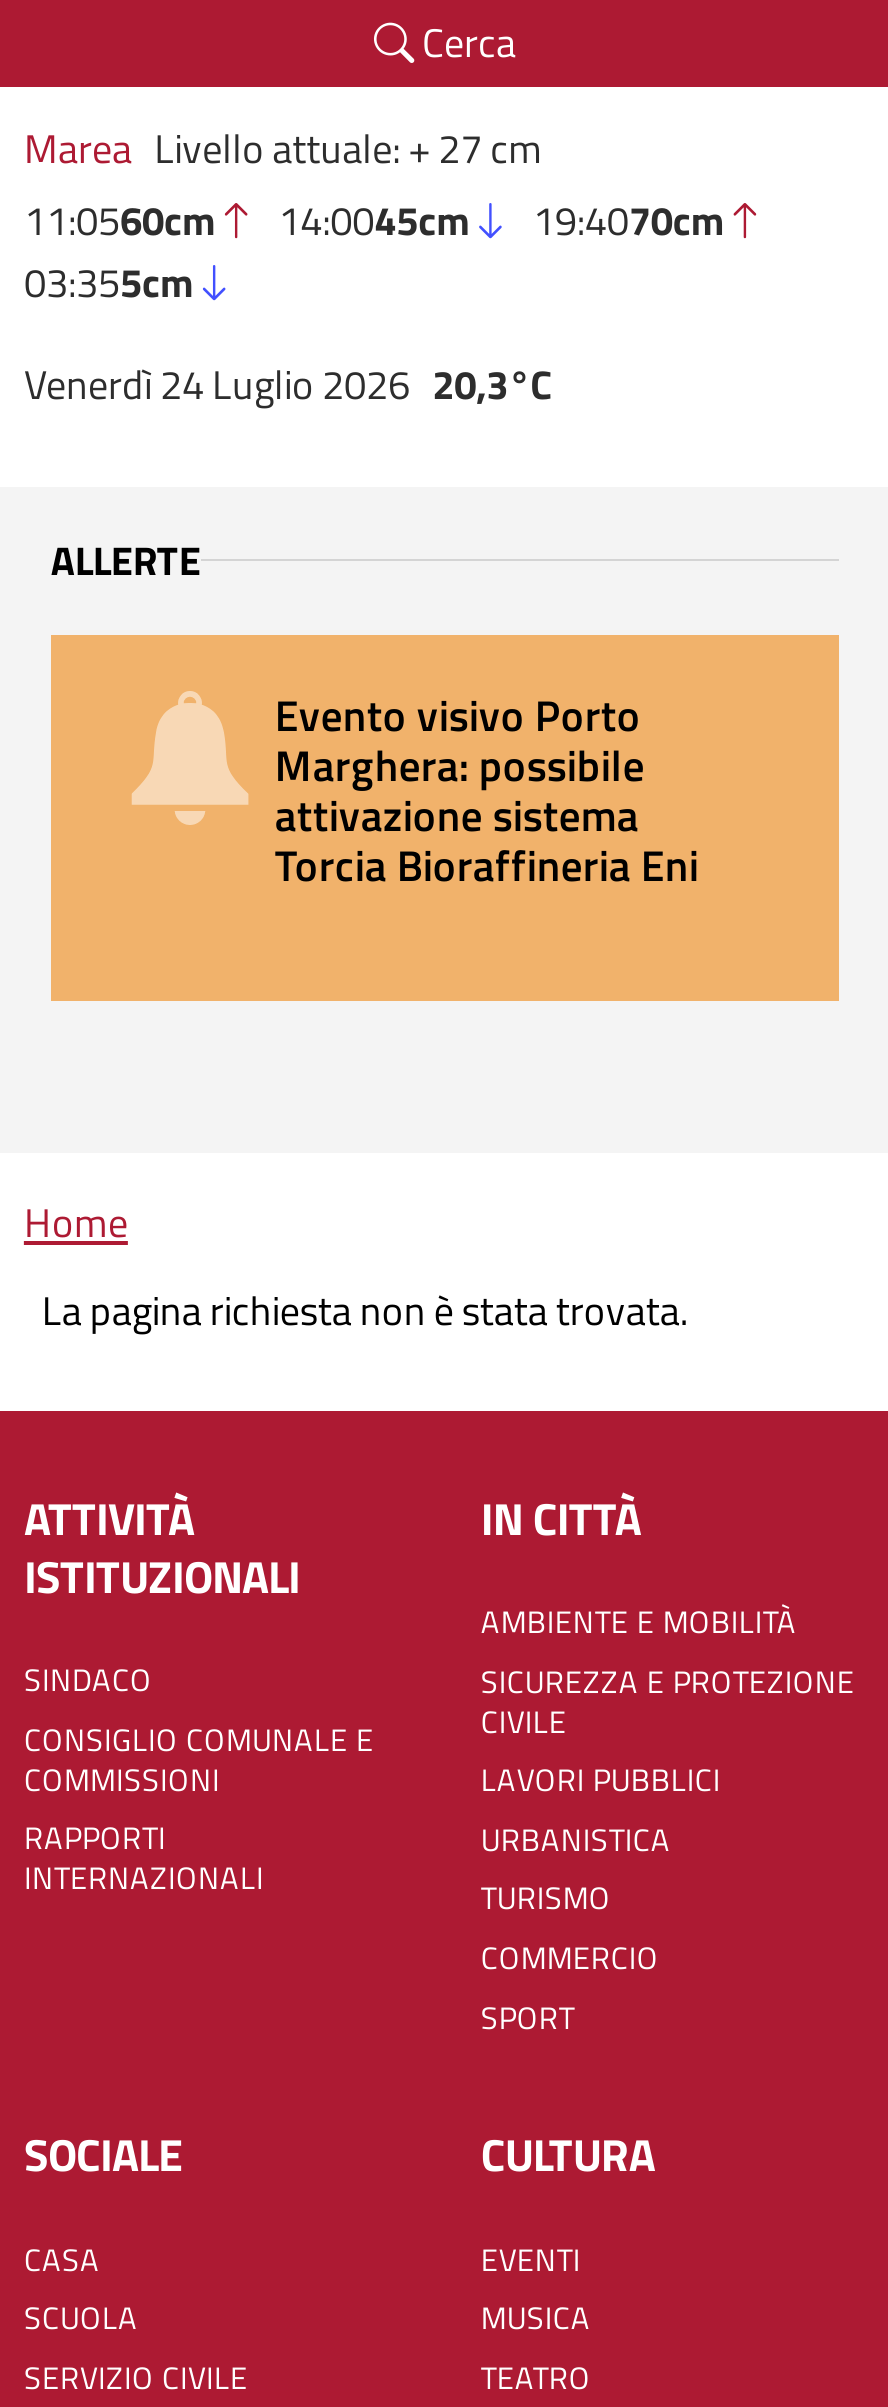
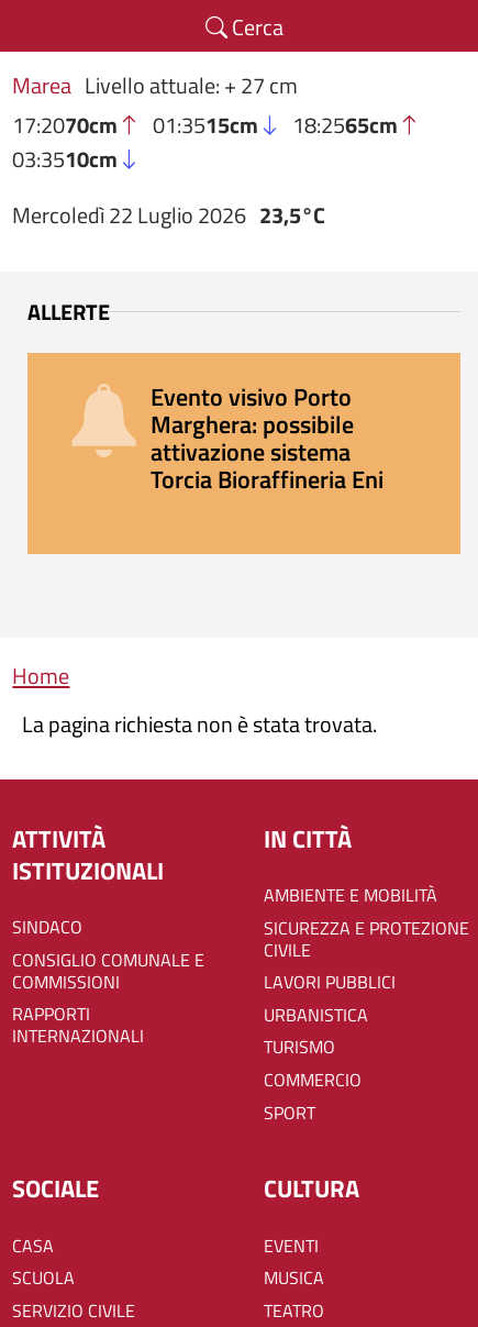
- 11:0560cm
- 14:0045cm
- 19:4070cm
- 03:355cm
+ 17:2070cm
+ 01:3515cm
+ 18:2565cm
+ 03:3510cm

- Venerdì 24 Luglio 2026 20,3°C
+ Mercoledì 22 Luglio 2026 23,5°C
